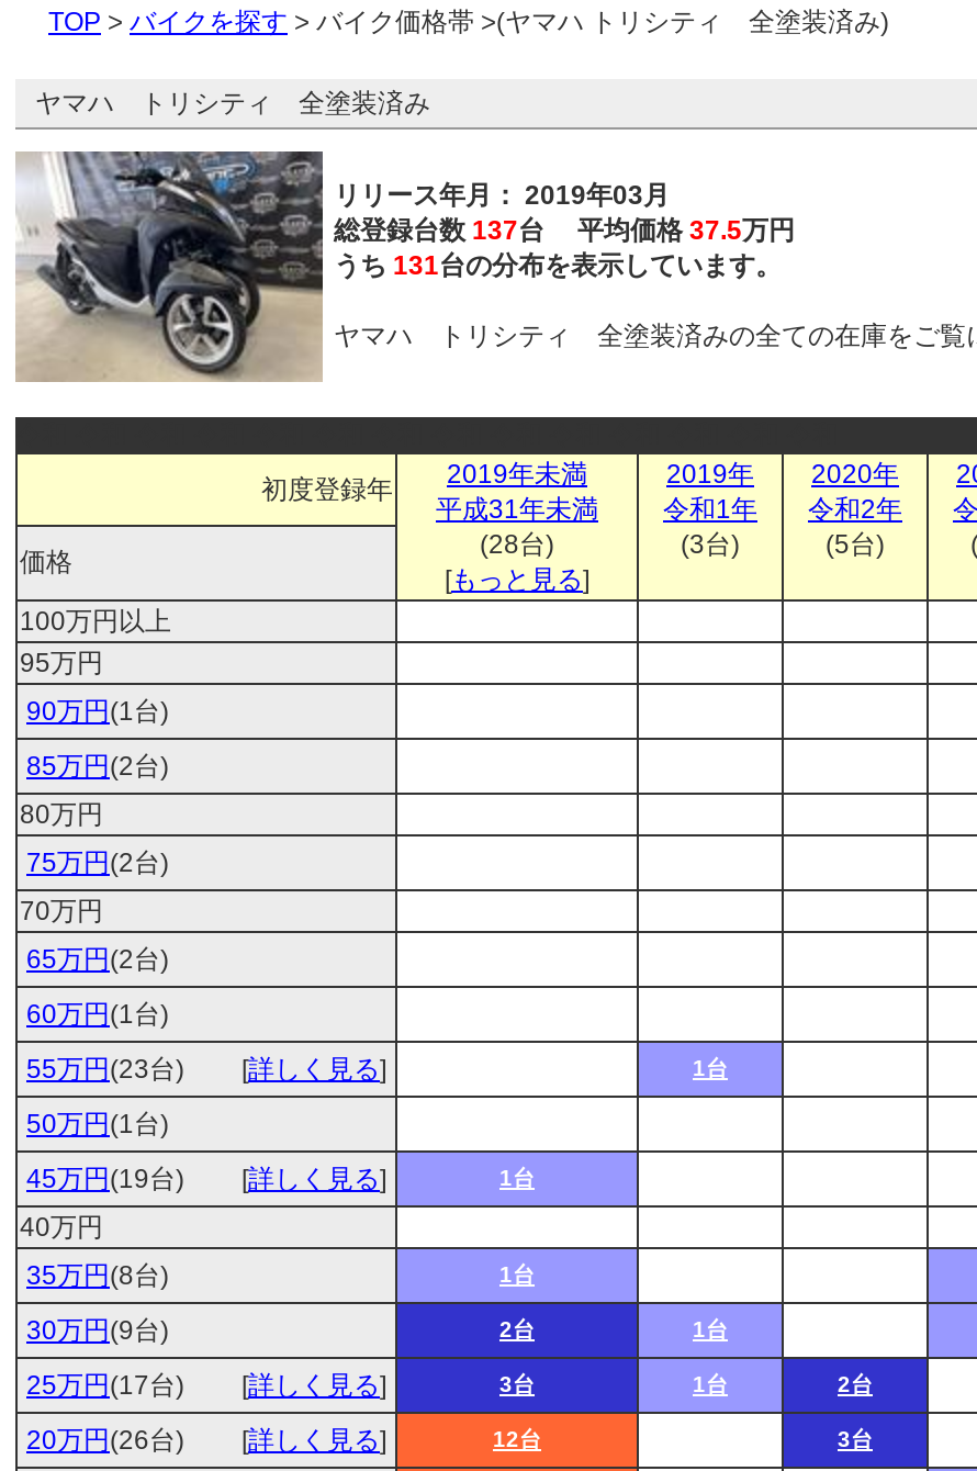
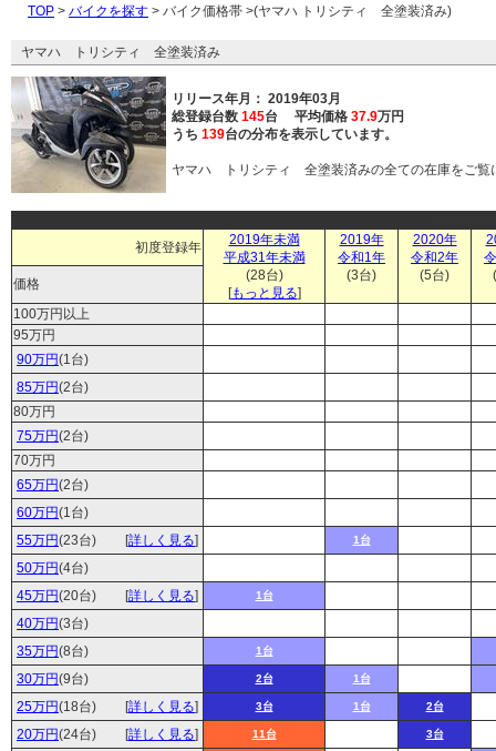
- 総登録台数137台 平均価格37.5万円
+ 総登録台数145台 平均価格37.9万円

- うち131台の分布を表示しています。
+ うち139台の分布を表示しています。

- 50万円(1台)
+ 50万円(4台)

- 45万円(19台) [詳しく見る]
+ 45万円(20台) [詳しく見る]

- 40万円
+ 40万円(3台)

- 25万円(17台) [詳しく見る]
+ 25万円(18台) [詳しく見る]

- 20万円(26台) [詳しく見る]
+ 20万円(24台) [詳しく見る]

- 12台
+ 11台
